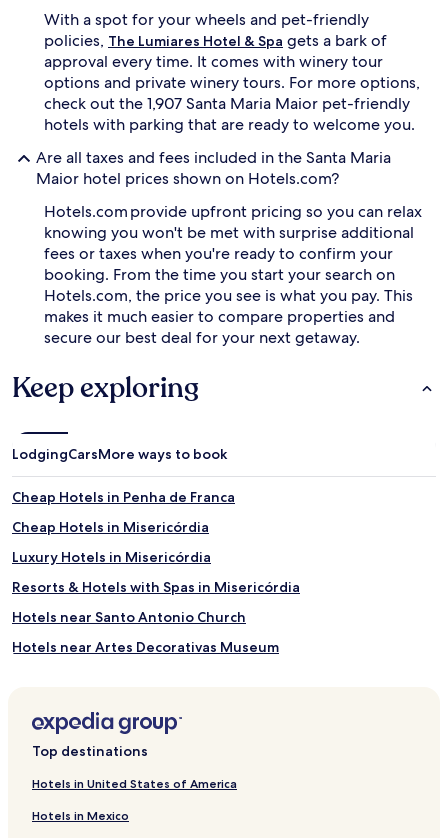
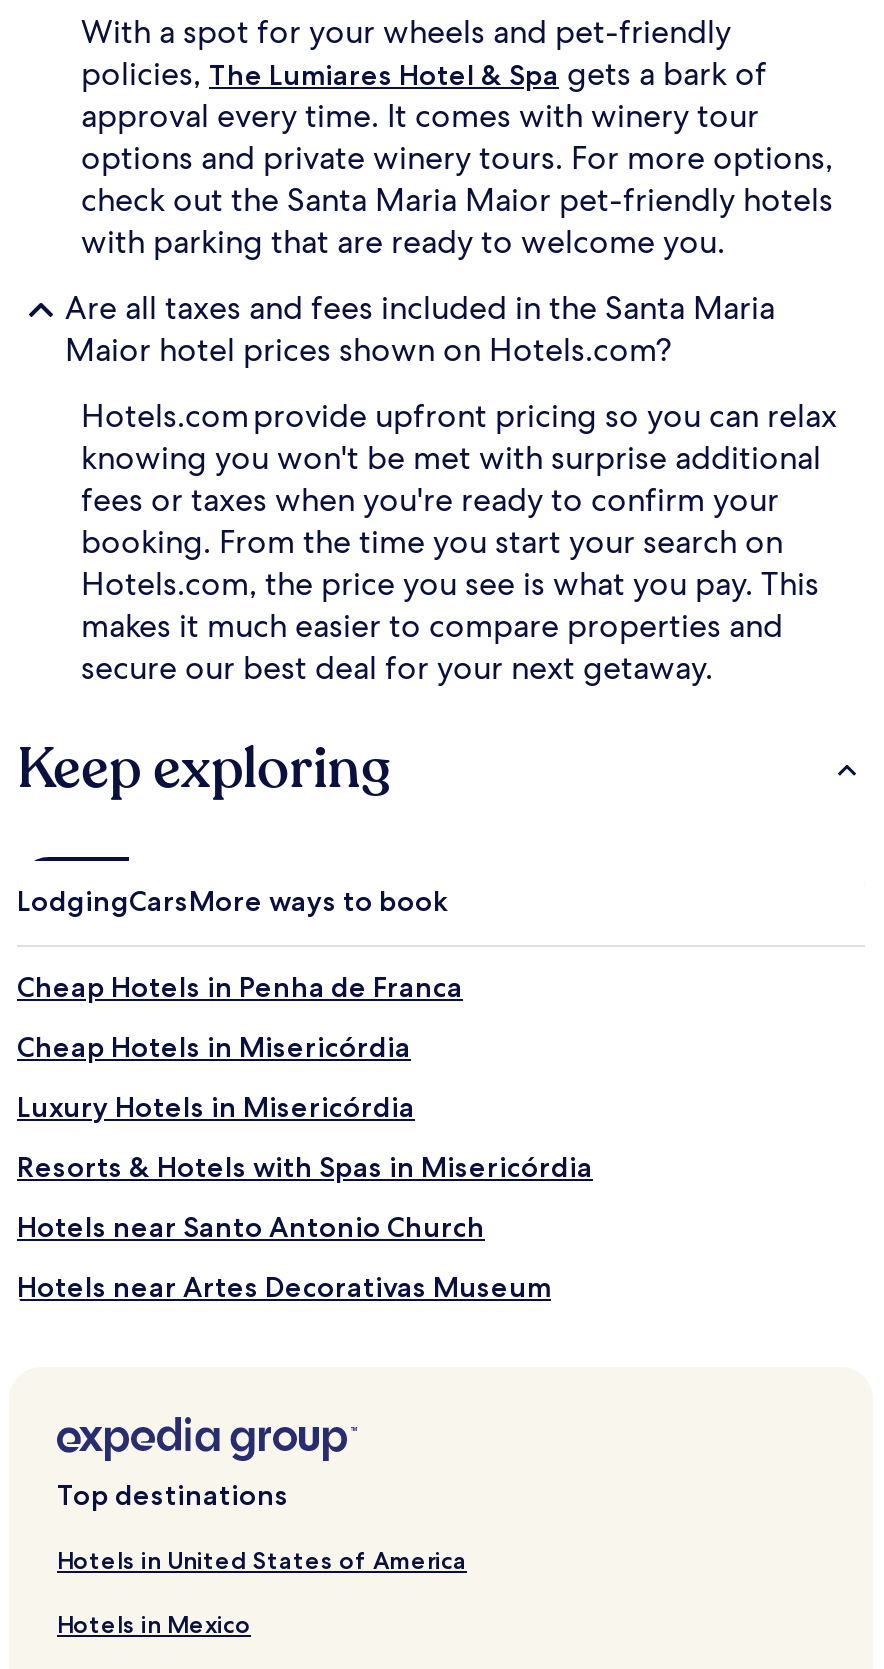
- check out the 1,907 Santa Maria Maior pet-friendly
- hotels with parking that are ready to welcome you.
+ check out the Santa Maria Maior pet-friendly hotels
+ with parking that are ready to welcome you.
